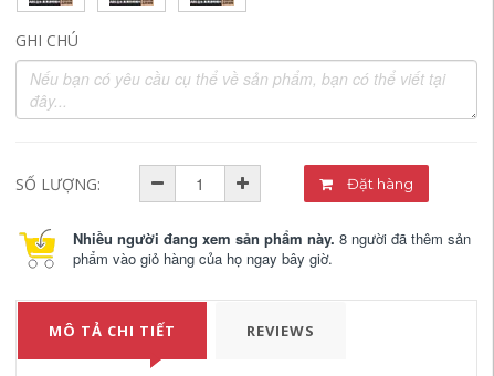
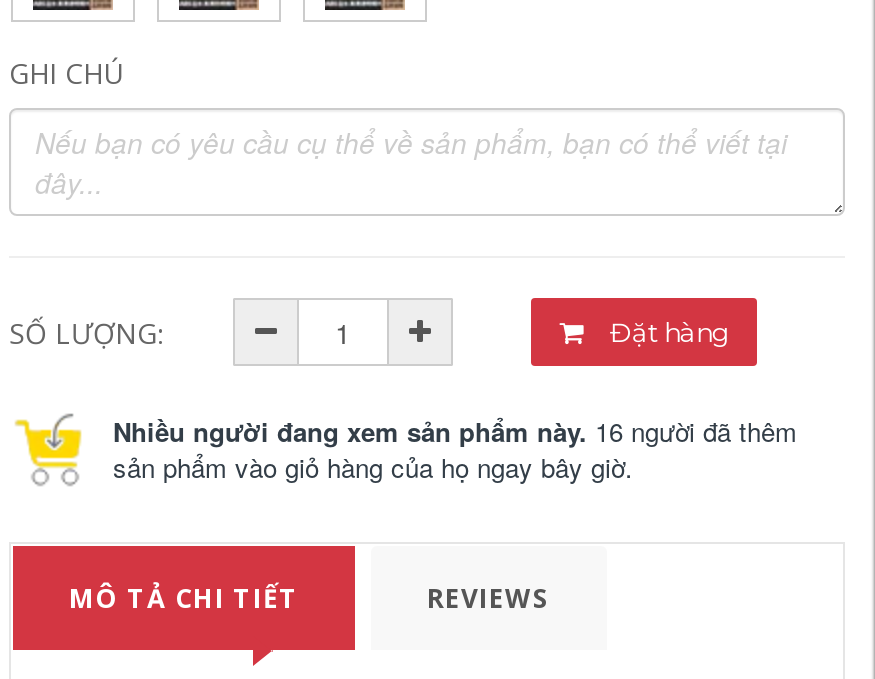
- Nhiều người đang xem sản phẩm này. 8 người đã thêm sản
- phẩm vào giỏ hàng của họ ngay bây giờ.
+ Nhiều người đang xem sản phẩm này. 16 người đã thêm
+ sản phẩm vào giỏ hàng của họ ngay bây giờ.
